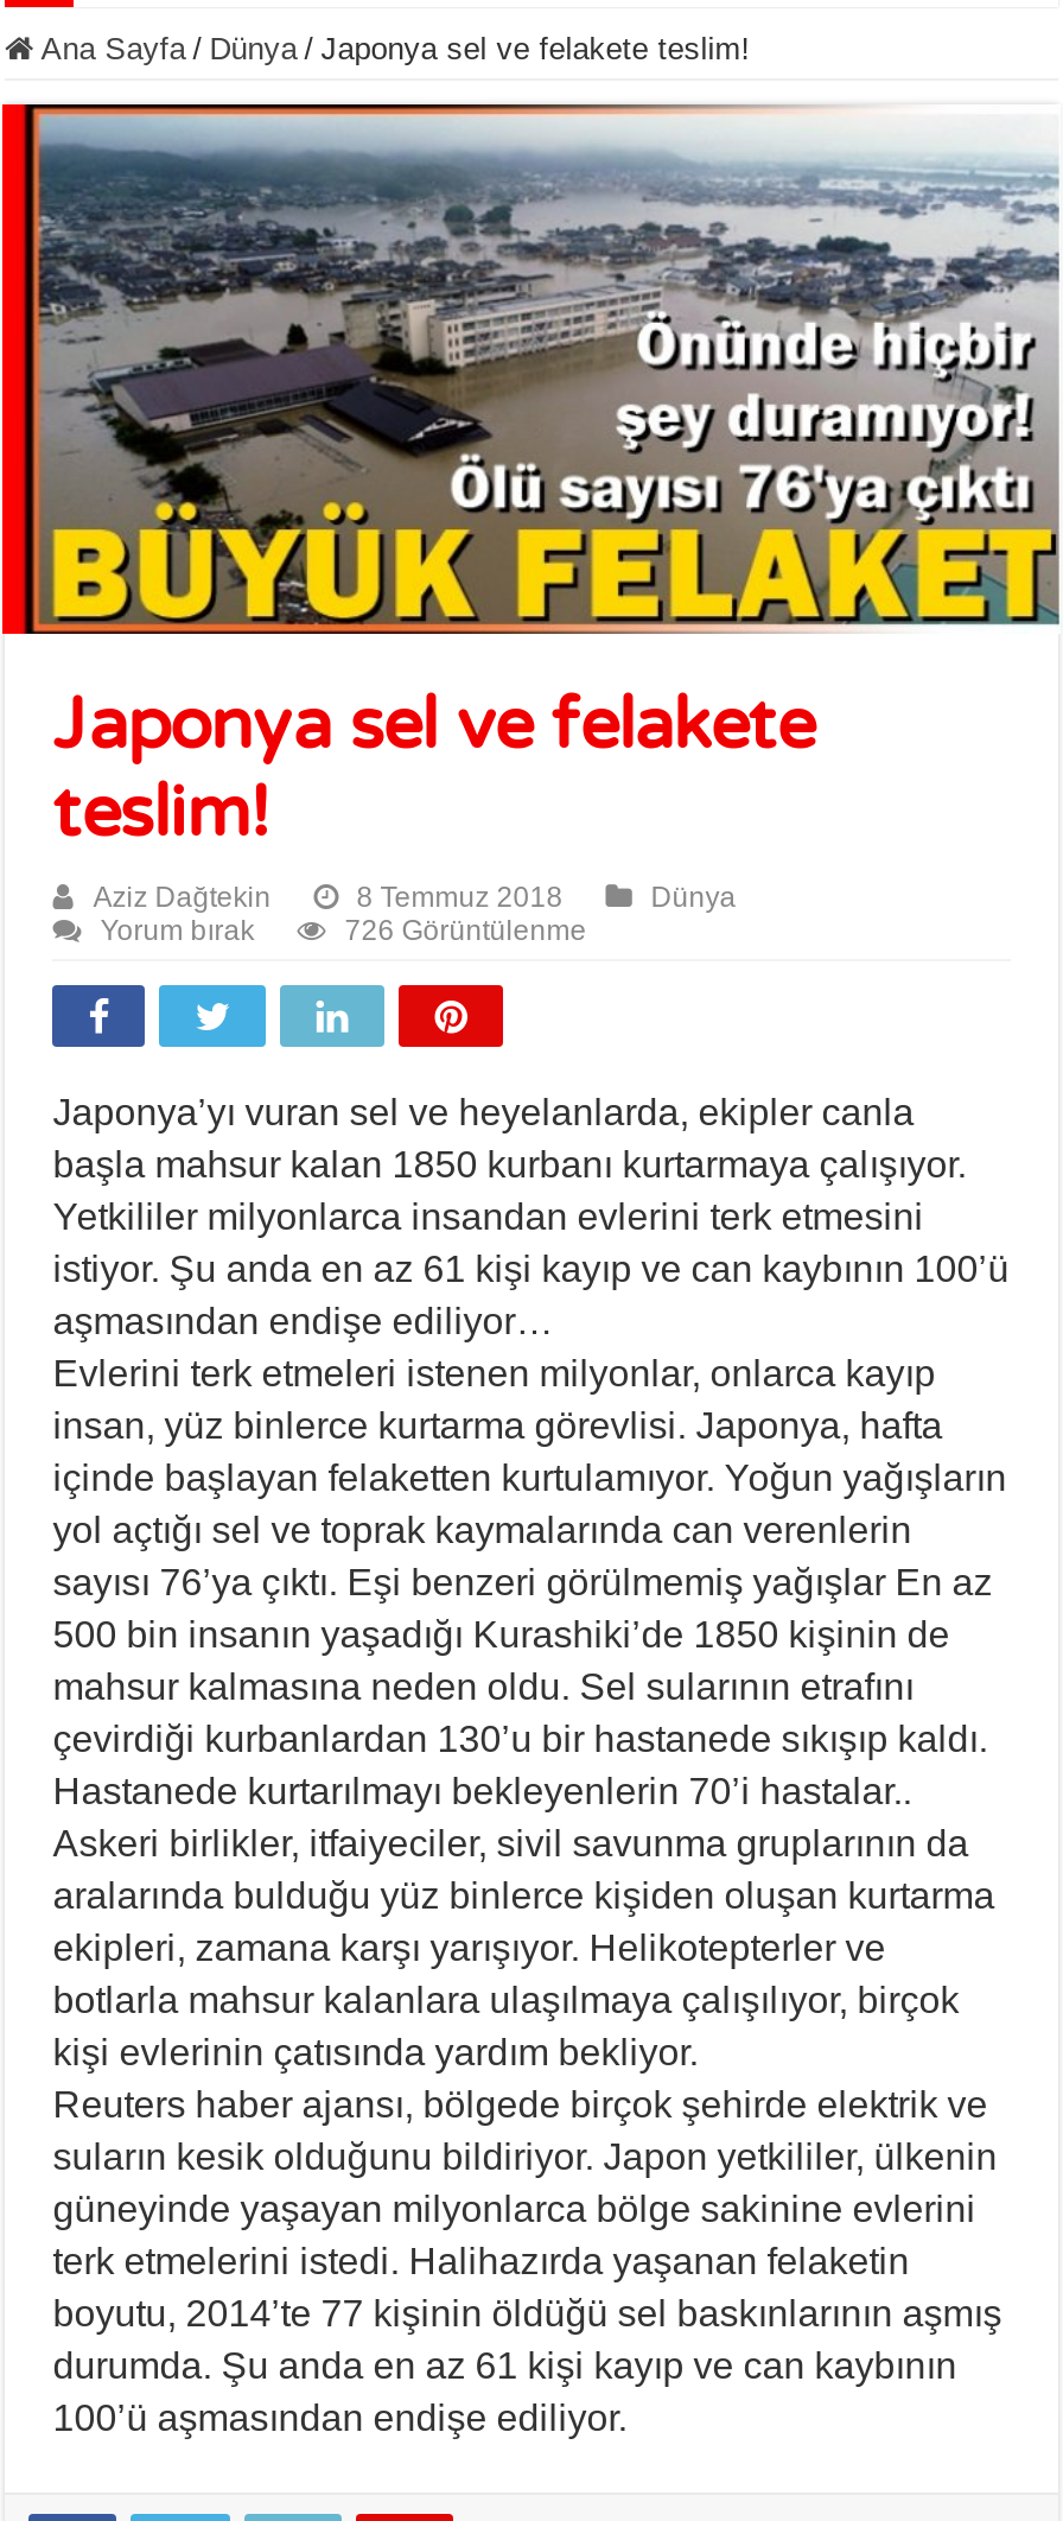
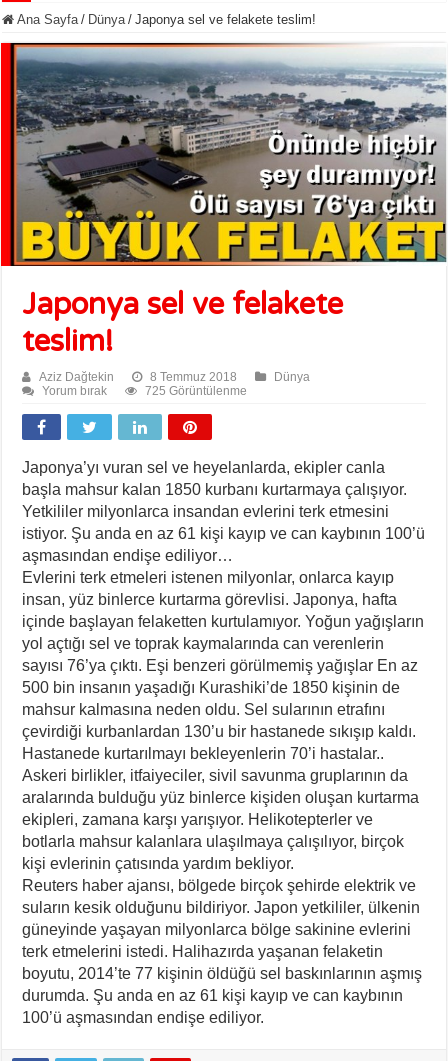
- 726 Görüntülenme
+ 725 Görüntülenme
